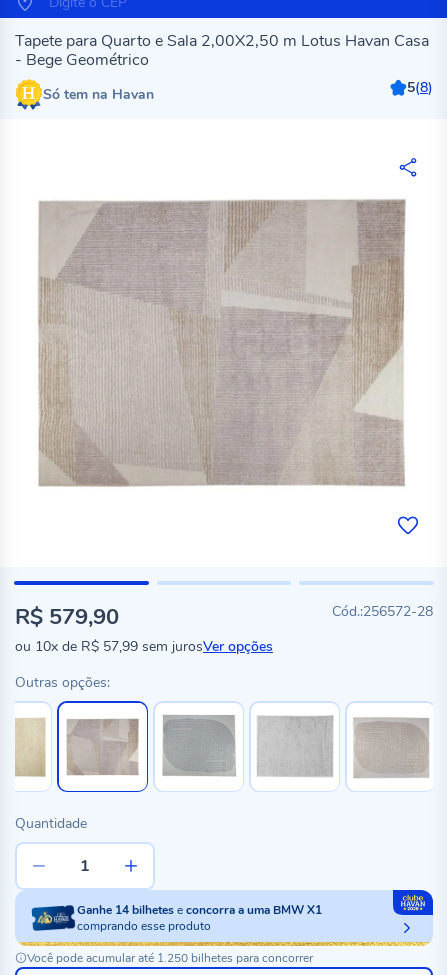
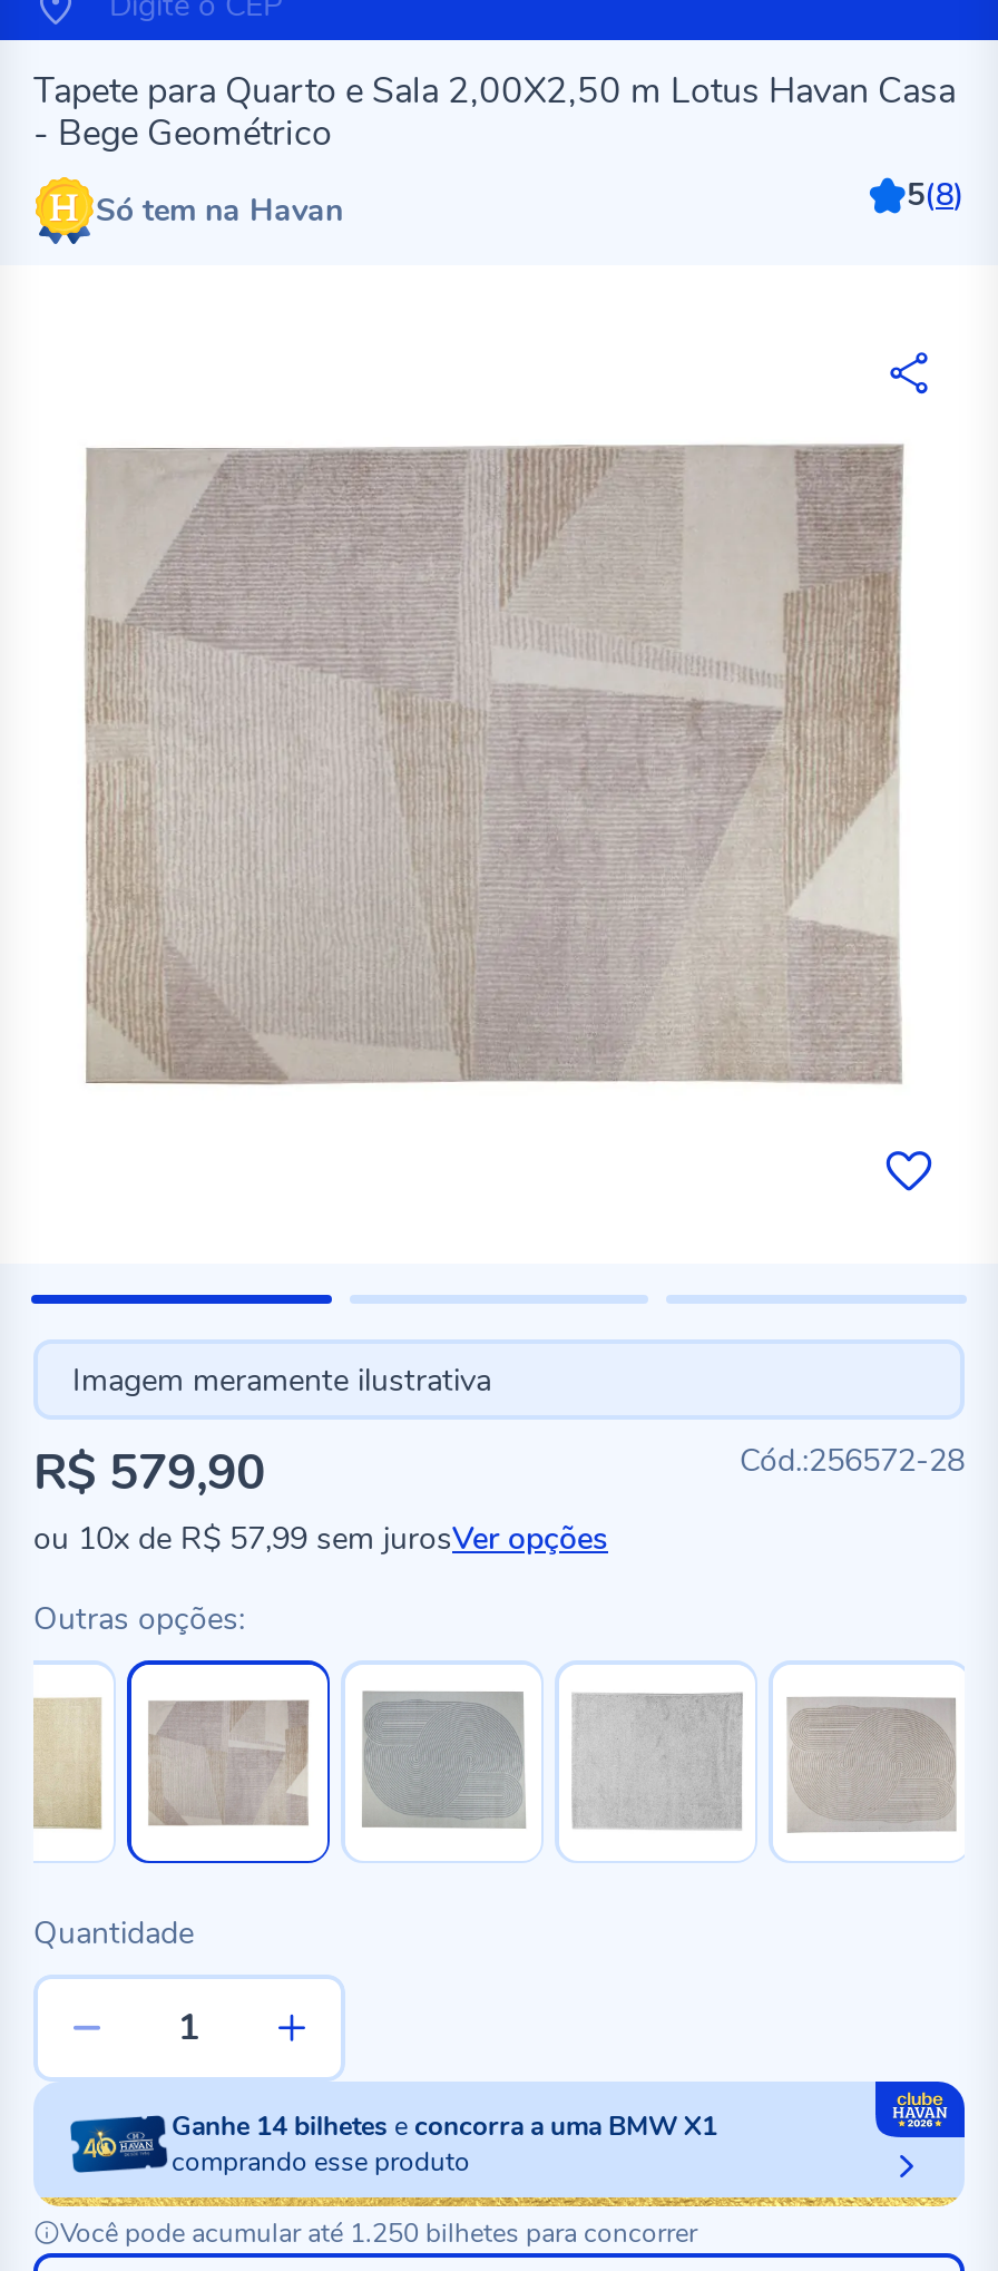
+ Imagem meramente ilustrativa
